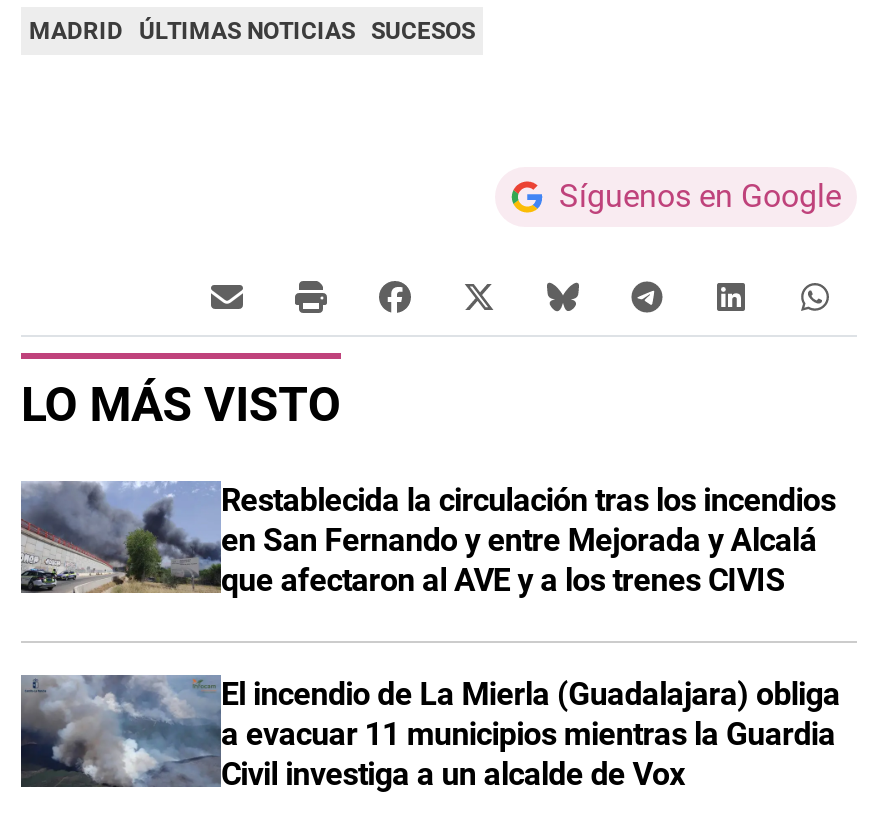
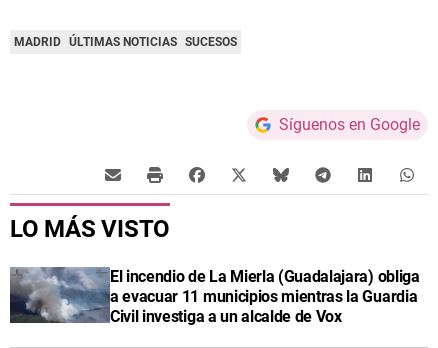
- [image]
- Restablecida la circulación tras los incendios
- en San Fernando y entre Mejorada y Alcalá
- que afectaron al AVE y a los trenes CIVIS
